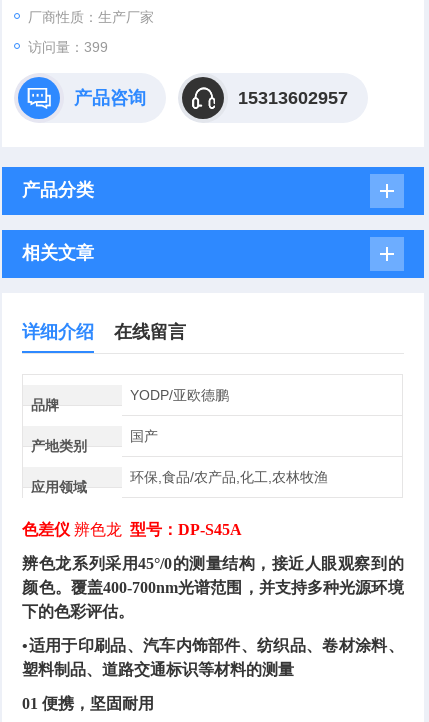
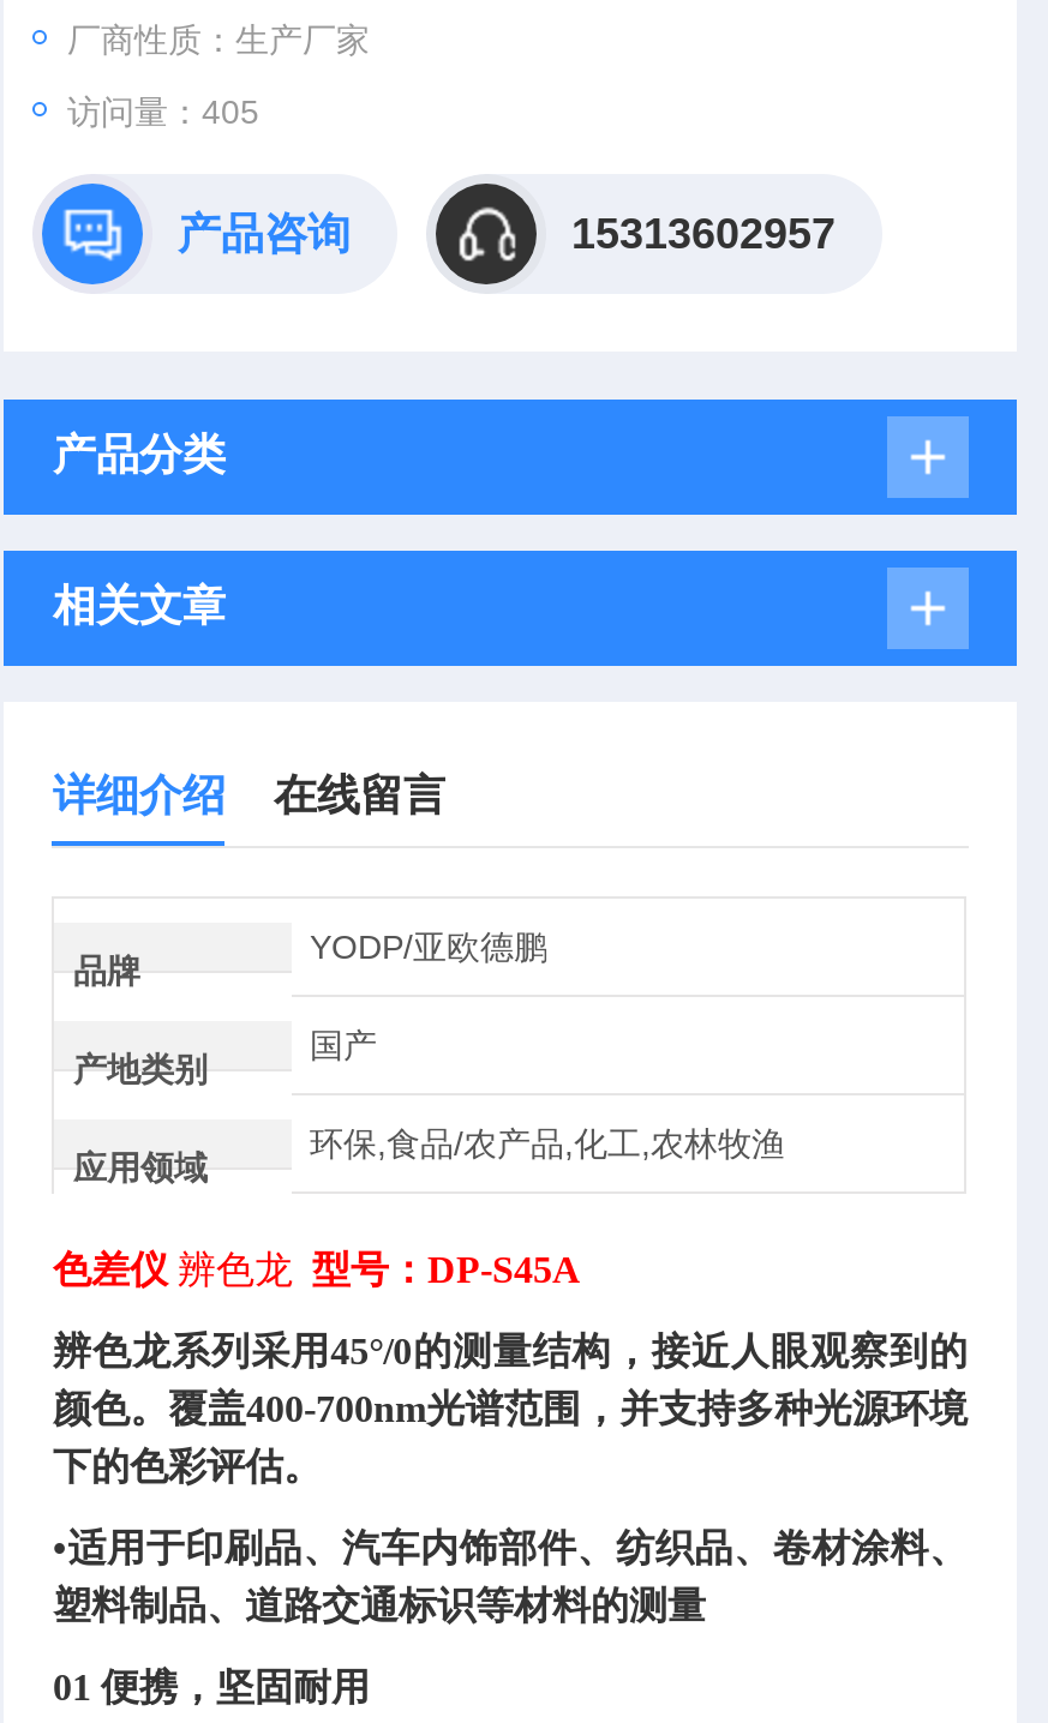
- 访问量：399
+ 访问量：405
